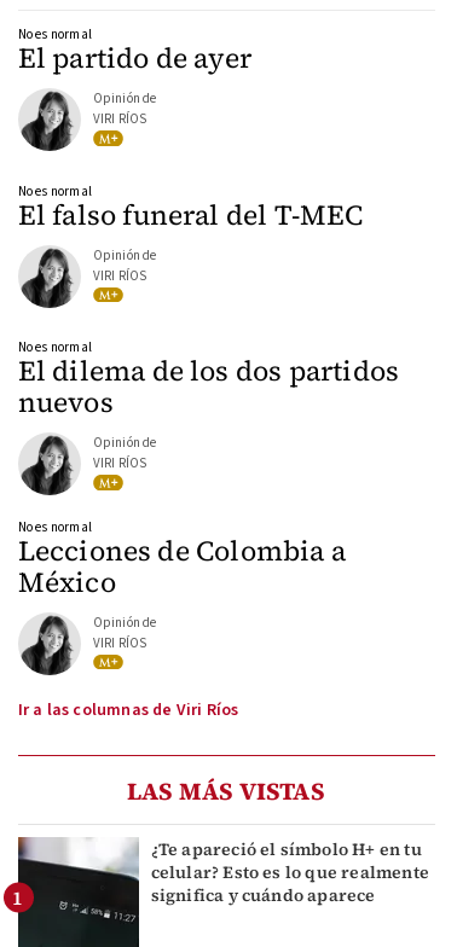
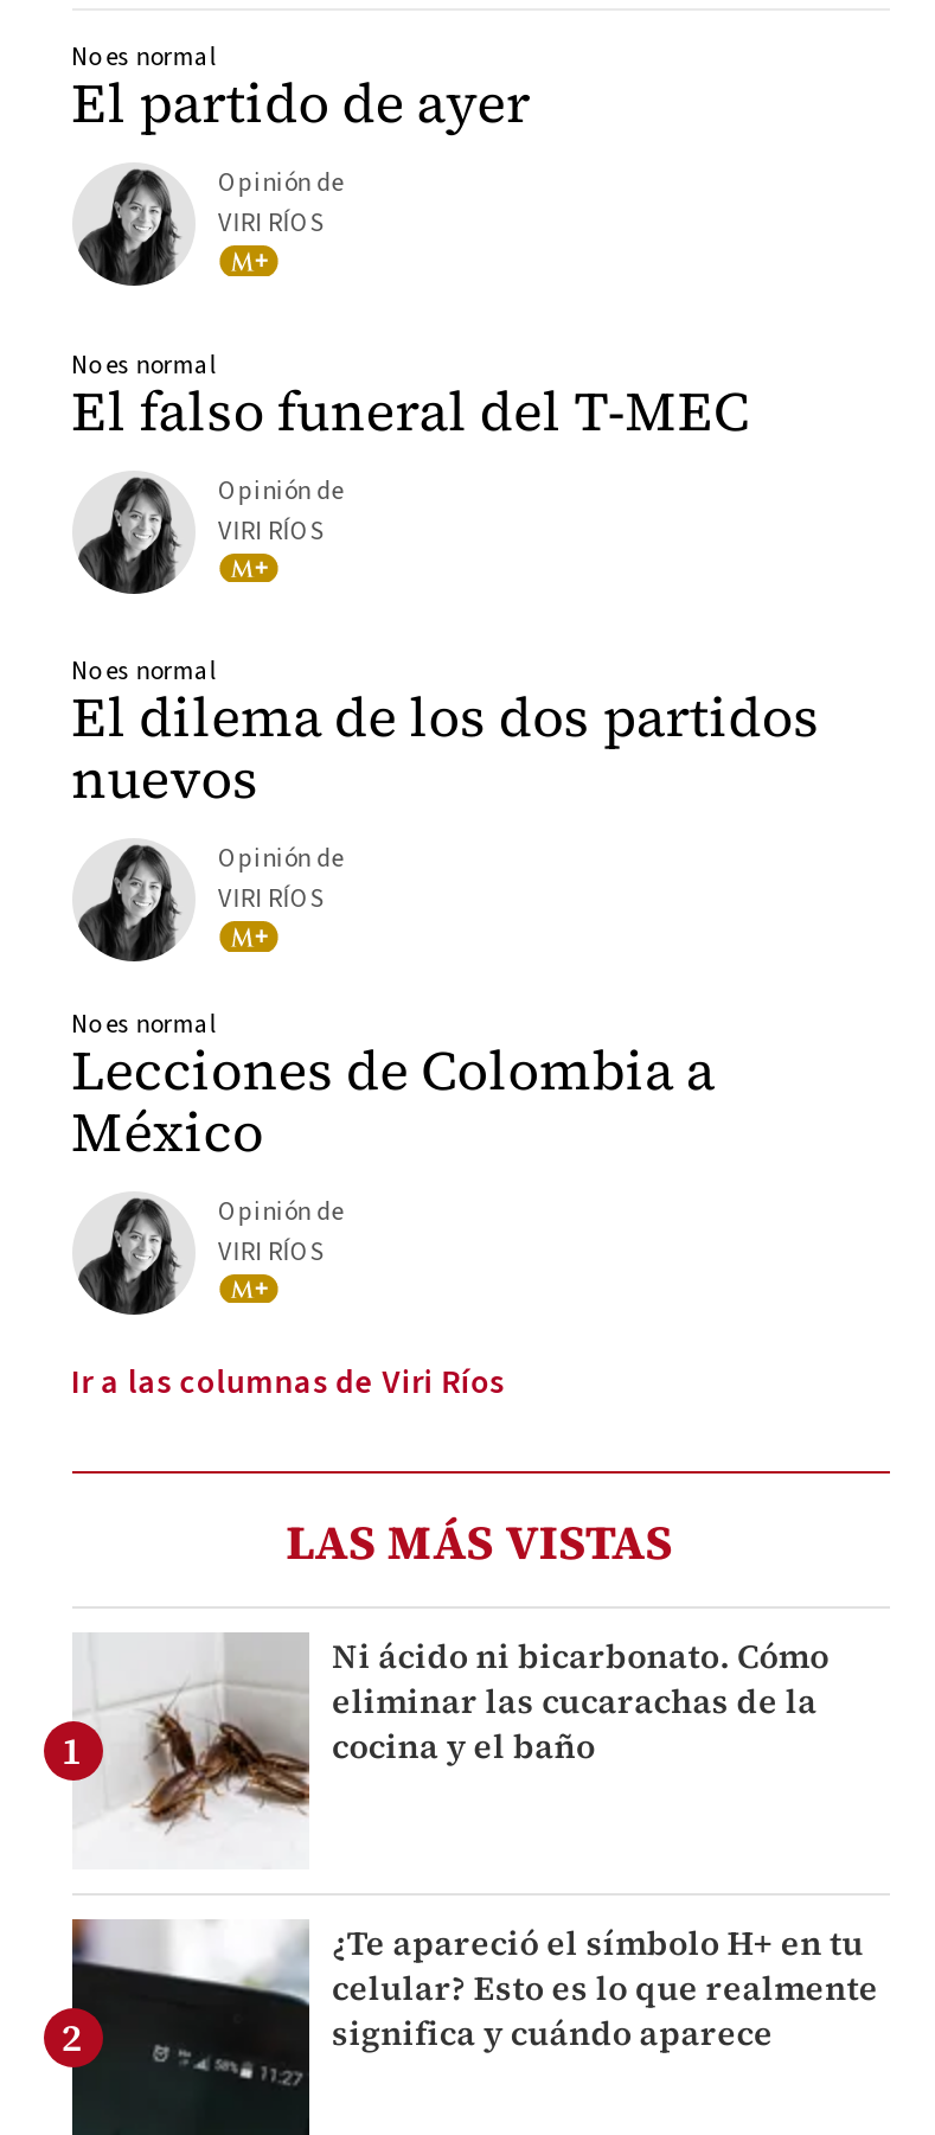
+ [image]
+ Ni ácido ni bicarbonato. Cómo
+ eliminar las cucarachas de la
+ cocina y el baño
